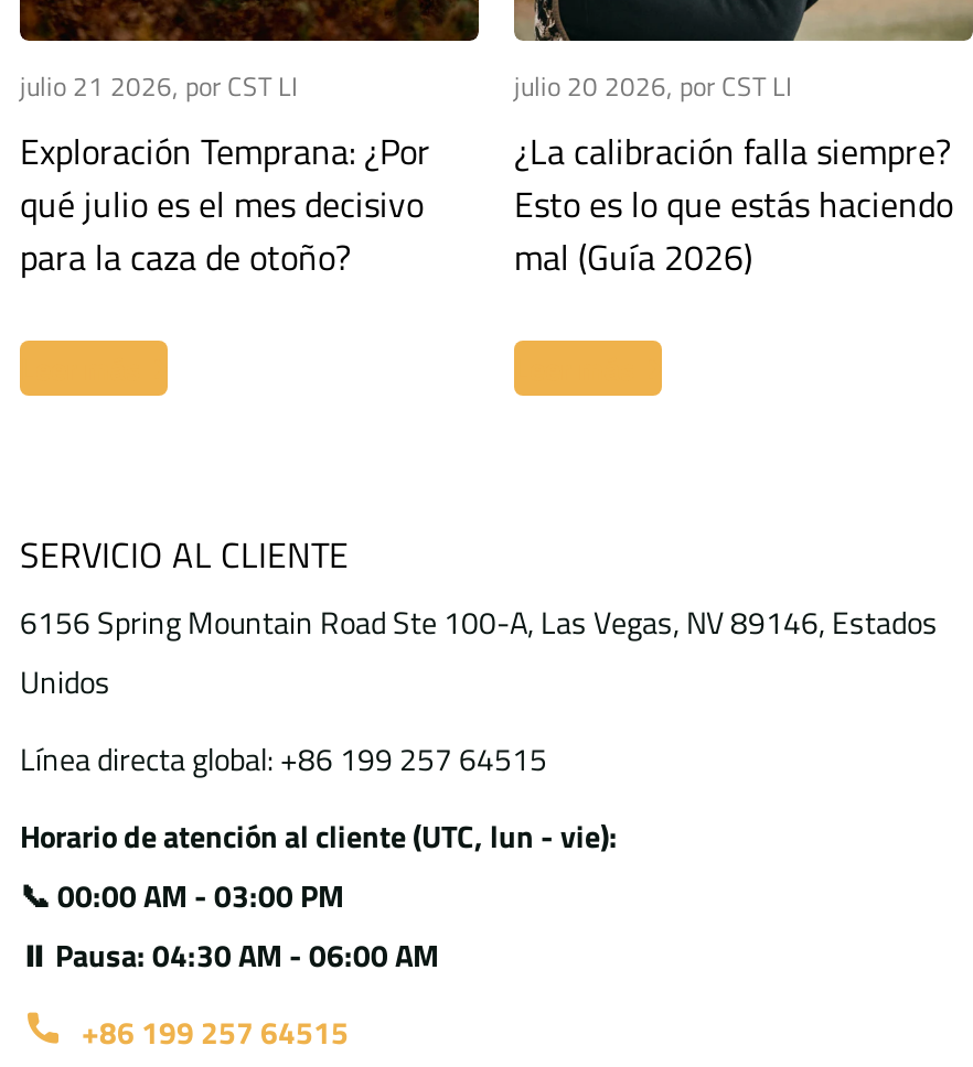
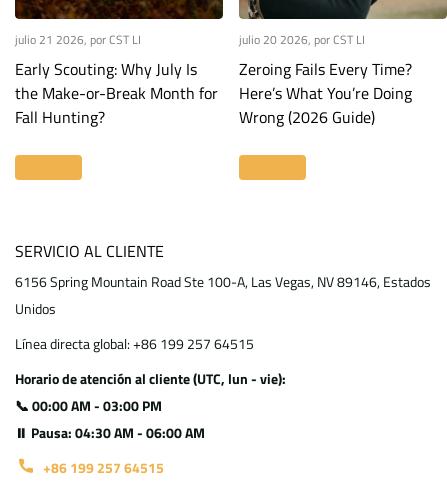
- Exploración Temprana: ¿Por
- qué julio es el mes decisivo
- para la caza de otoño?
+ Early Scouting: Why July Is
+ the Make-or-Break Month for
+ Fall Hunting?

- ¿La calibración falla siempre?
- Esto es lo que estás haciendo
- mal (Guía 2026)
+ Zeroing Fails Every Time?
+ Here’s What You’re Doing
+ Wrong (2026 Guide)
